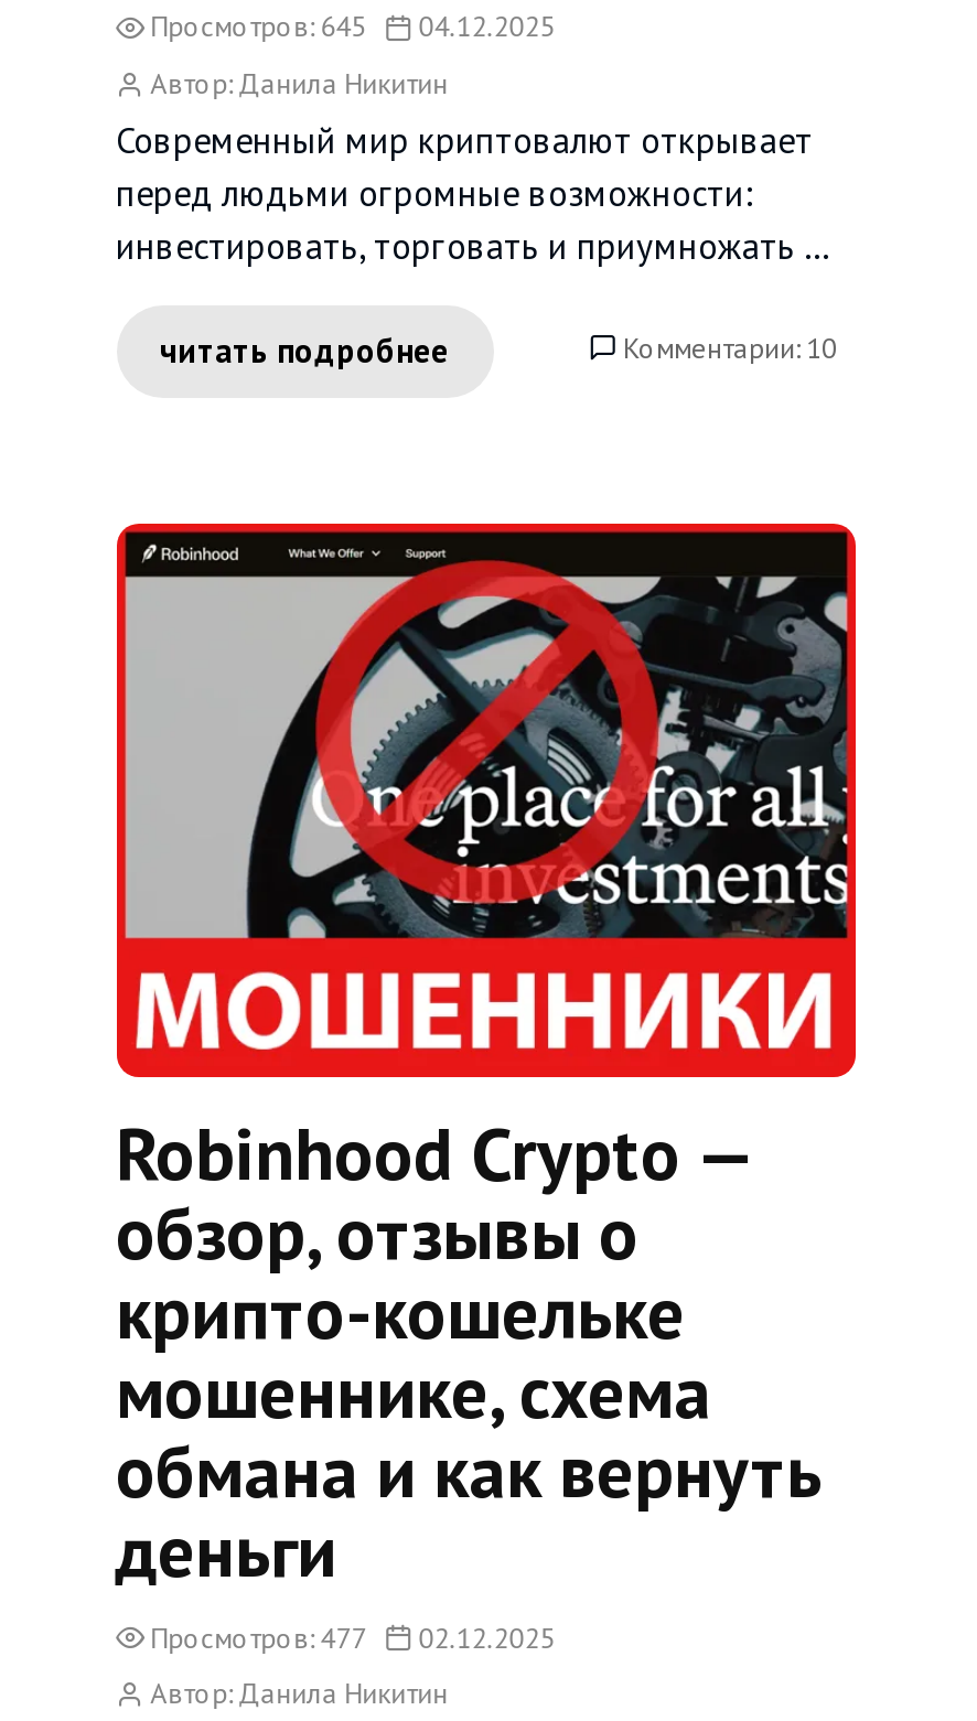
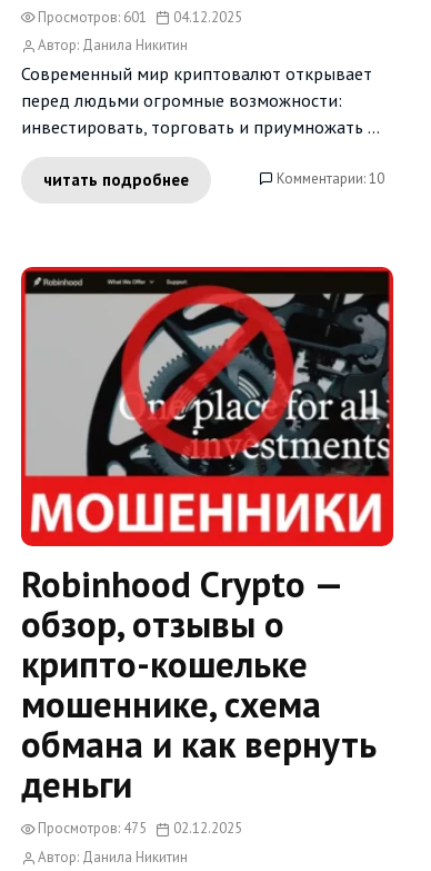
- Просмотров: 645 04.12.2025
+ Просмотров: 601 04.12.2025

- Просмотров: 477 02.12.2025
+ Просмотров: 475 02.12.2025
